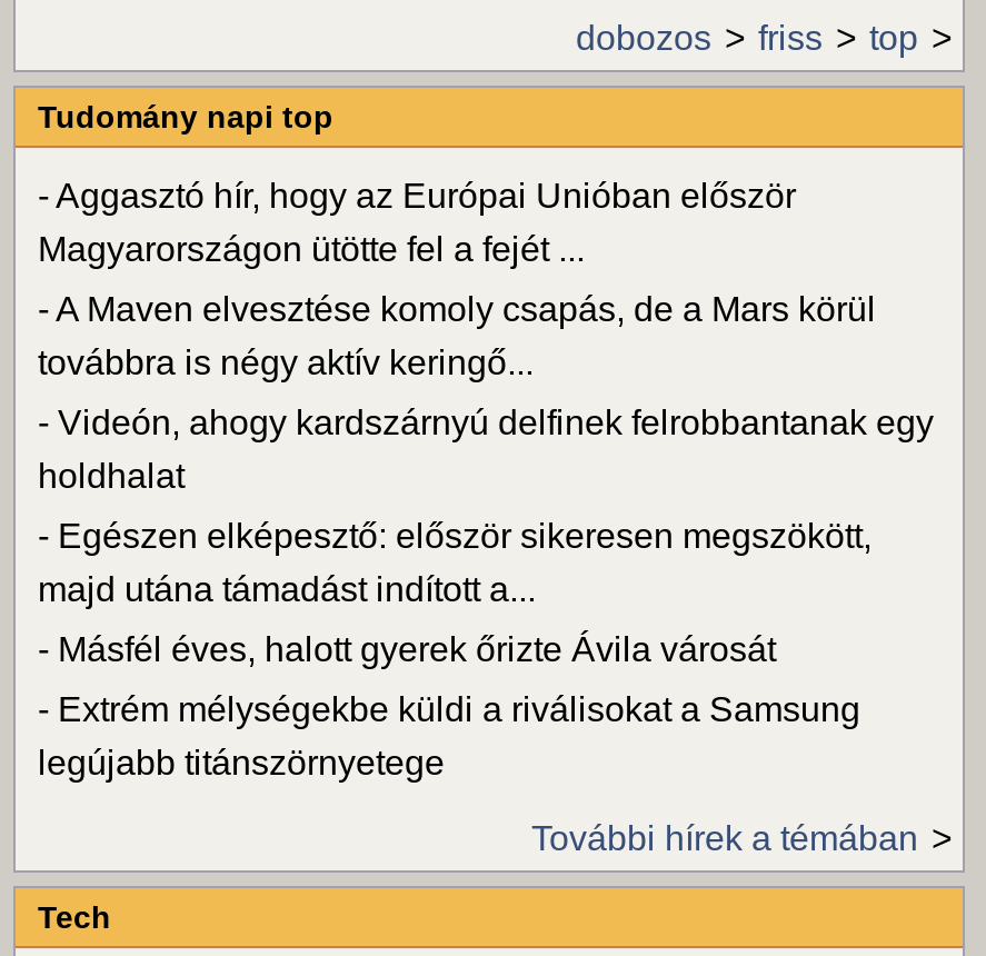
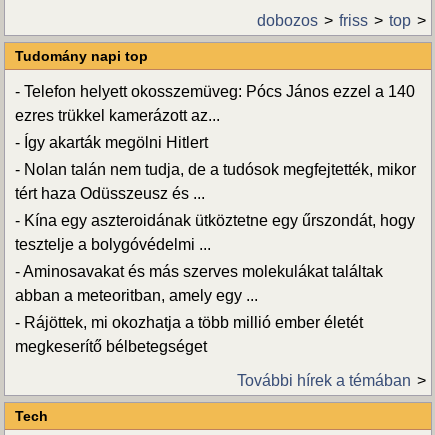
- - Aggasztó hír, hogy az Európai Unióban először
- Magyarországon ütötte fel a fejét ...
+ - Telefon helyett okosszemüveg: Pócs János ezzel a 140
+ ezres trükkel kamerázott az...

- - A Maven elvesztése komoly csapás, de a Mars körül
- továbbra is négy aktív keringő...
+ - Így akarták megölni Hitlert

- - Videón, ahogy kardszárnyú delfinek felrobbantanak egy
- holdhalat
+ - Nolan talán nem tudja, de a tudósok megfejtették, mikor
+ tért haza Odüsszeusz és ...

- - Egészen elképesztő: először sikeresen megszökött,
- majd utána támadást indított a...
+ - Kína egy aszteroidának ütköztetne egy űrszondát, hogy
+ tesztelje a bolygóvédelmi ...

- - Másfél éves, halott gyerek őrizte Ávila városát
+ - Aminosavakat és más szerves molekulákat találtak
+ abban a meteoritban, amely egy ...

- - Extrém mélységekbe küldi a riválisokat a Samsung
- legújabb titánszörnyetege
+ - Rájöttek, mi okozhatja a több millió ember életét
+ megkeserítő bélbetegséget
